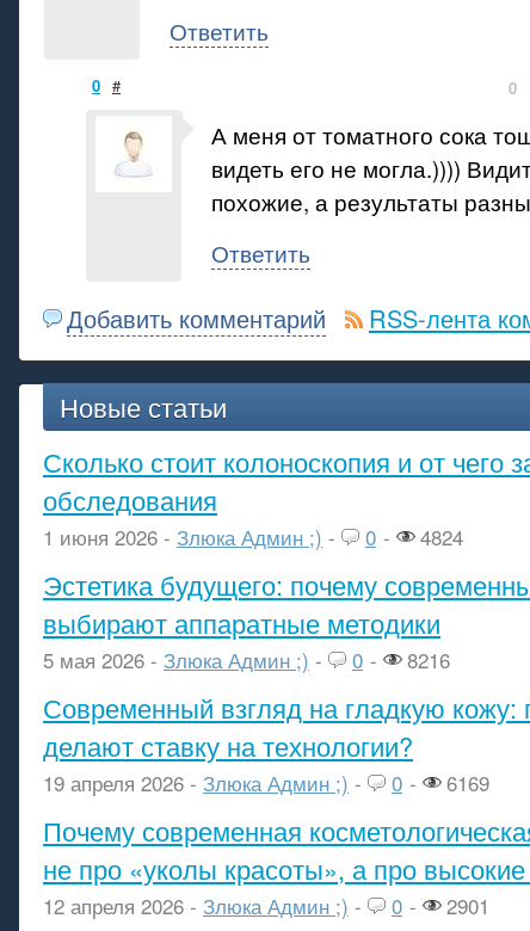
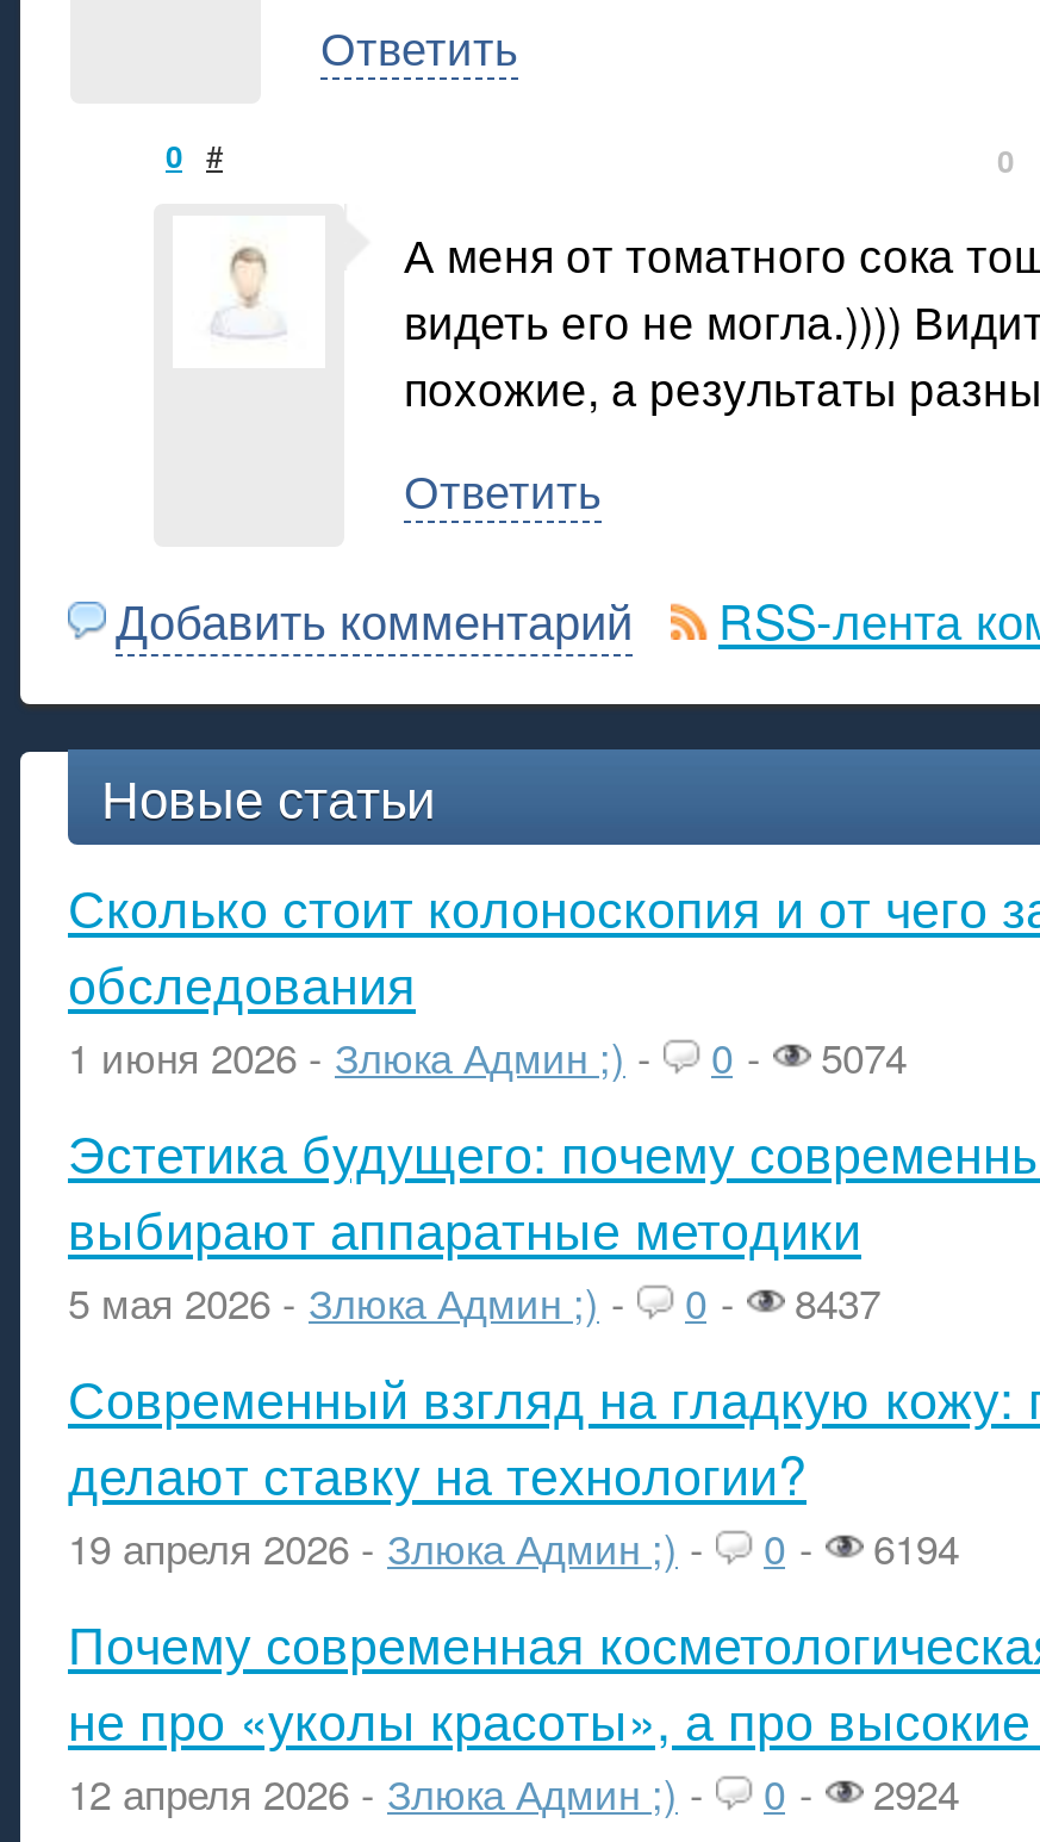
- 1 июня 2026 - Злюка Админ ;) - 0 - 4824
+ 1 июня 2026 - Злюка Админ ;) - 0 - 5074

- 5 мая 2026 - Злюка Админ ;) - 0 - 8216
+ 5 мая 2026 - Злюка Админ ;) - 0 - 8437

- 19 апреля 2026 - Злюка Админ ;) - 0 - 6169
+ 19 апреля 2026 - Злюка Админ ;) - 0 - 6194

- 12 апреля 2026 - Злюка Админ ;) - 0 - 2901
+ 12 апреля 2026 - Злюка Админ ;) - 0 - 2924
